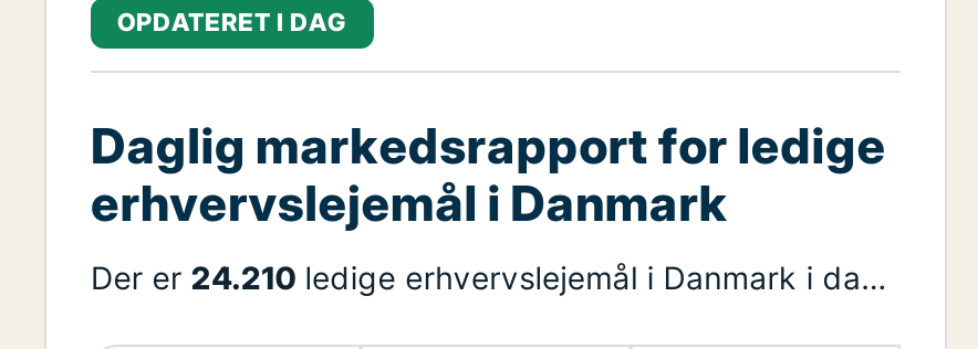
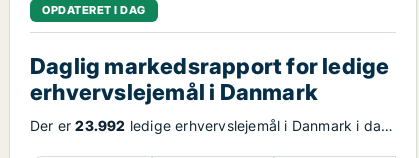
- Der er 24.210 ledige erhvervslejemål i Danmark i dag.
+ Der er 23.992 ledige erhvervslejemål i Danmark i dag.
